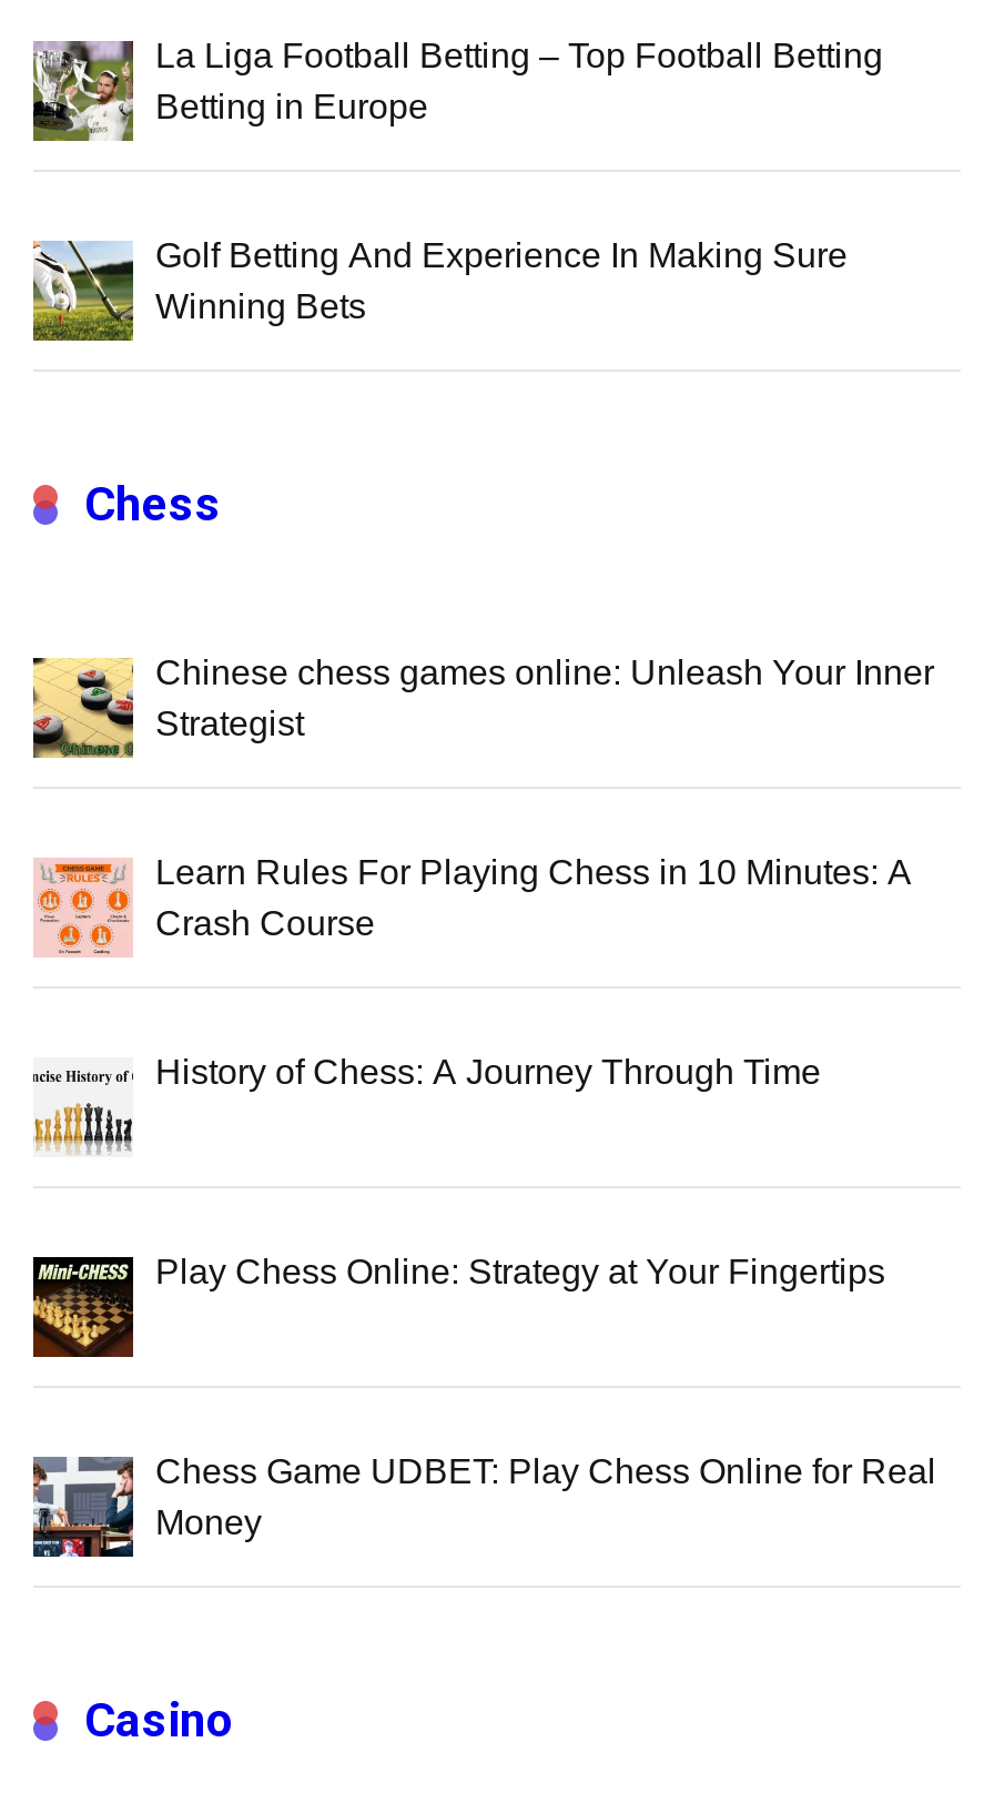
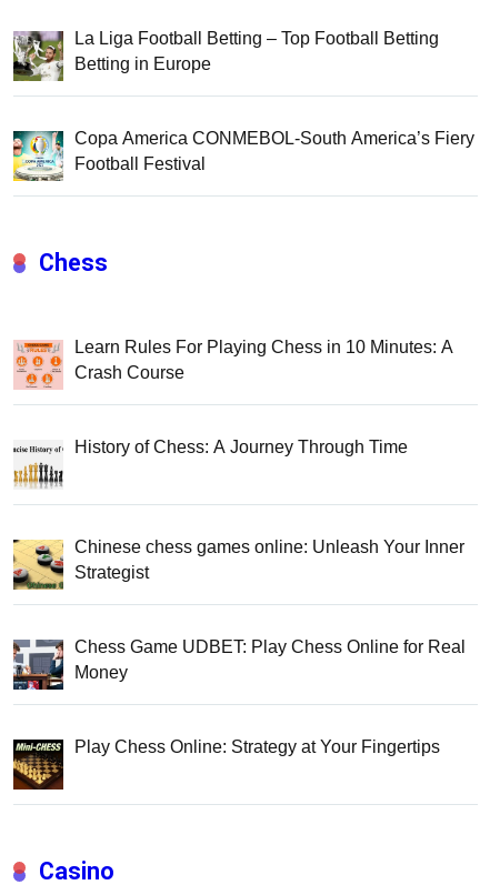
- [image]
- Golf Betting And Experience In Making Sure
- Winning Bets
+ [image]
+ Copa America CONMEBOL-South America’s Fiery
+ Football Festival

moved down: [image] | Chinese chess games online: Unleash Your Inner | Strategist

moved up: [image] | Learn Rules For Playing Chess in 10 Minutes: A | Crash Course | History of Chess: A Journey Through Time

moved up: [image]

moved down: [image] | Play Chess Online: Strategy at Your Fingertips

moved up: [image] | Chess Game UDBET: Play Chess Online for Real | Money
